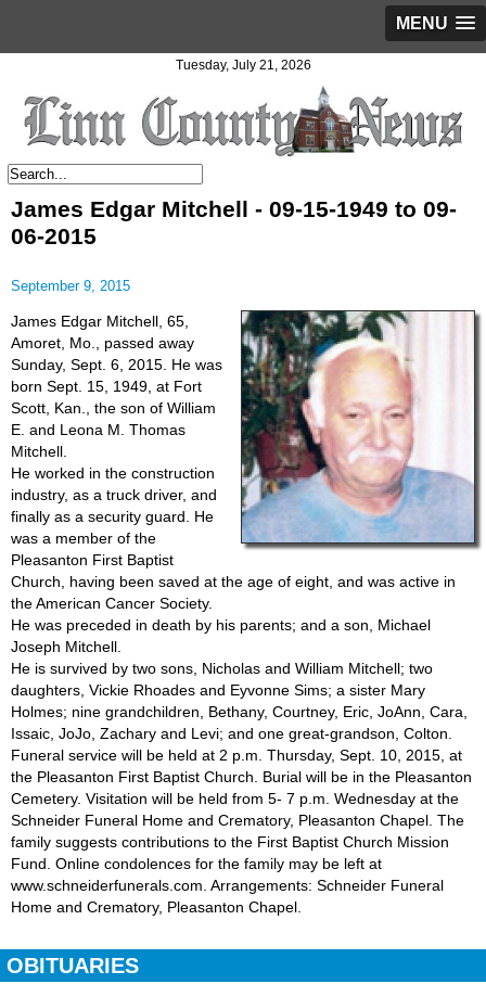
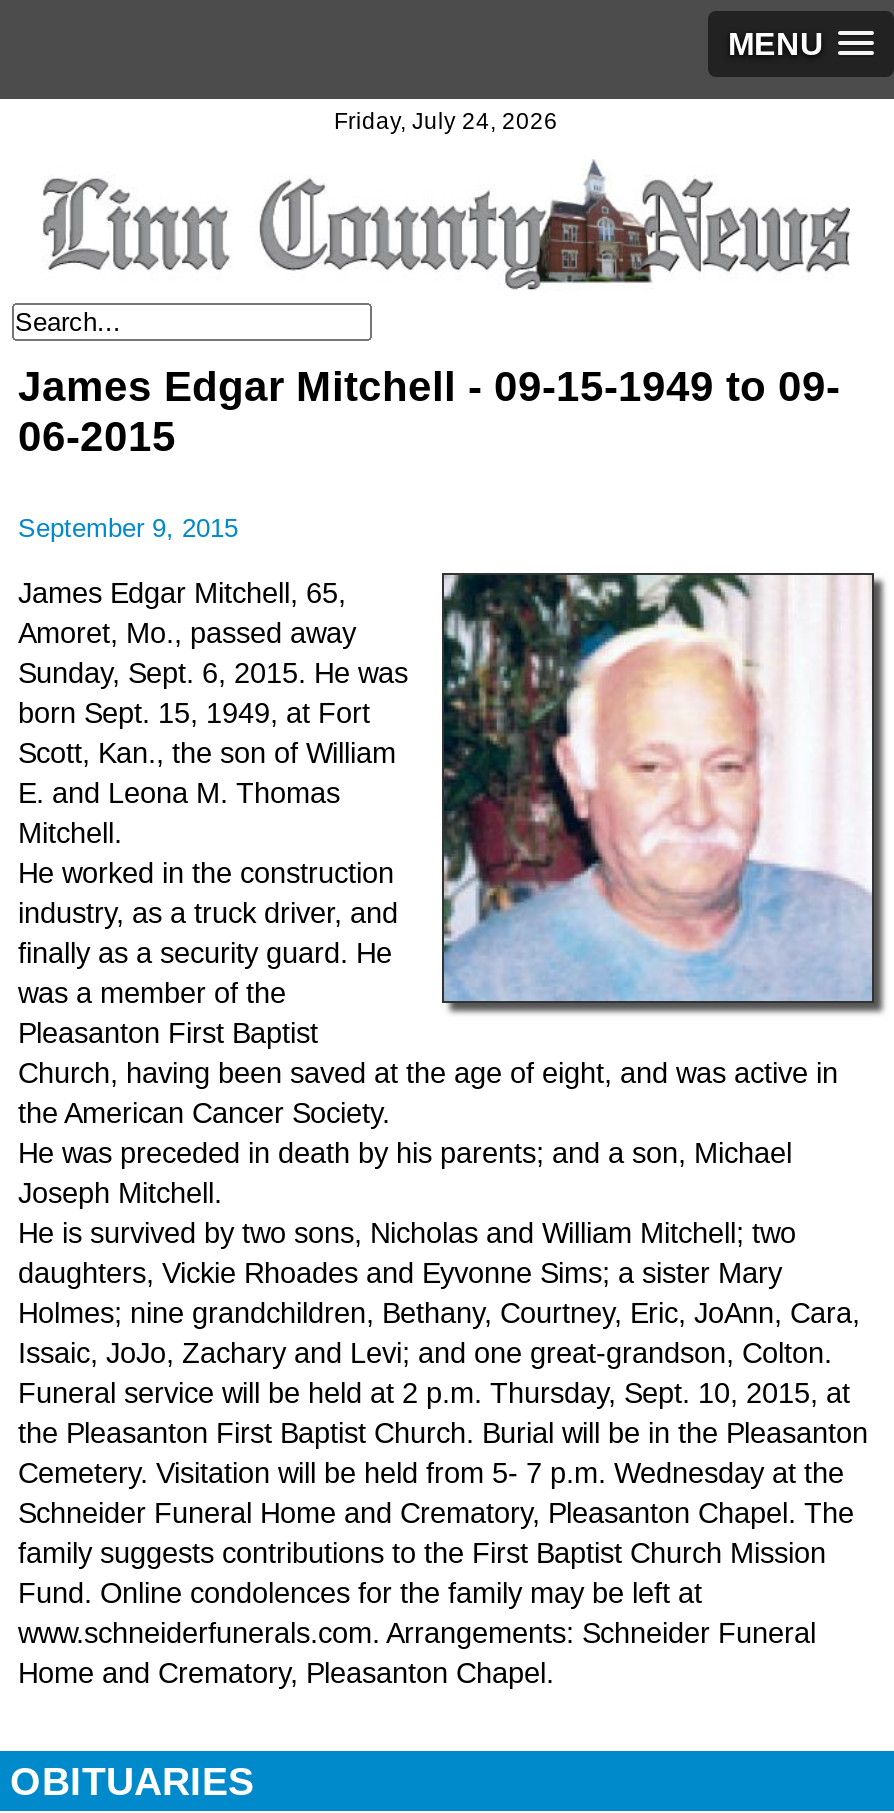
- Tuesday, July 21, 2026
+ Friday, July 24, 2026
